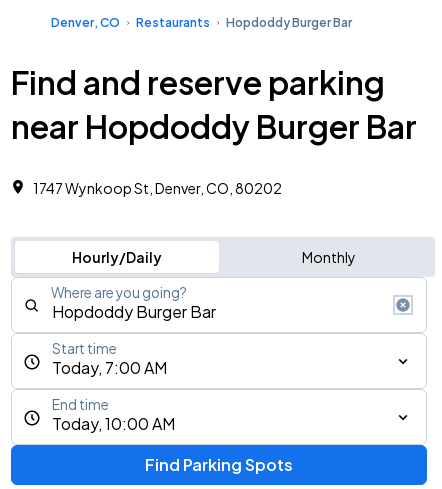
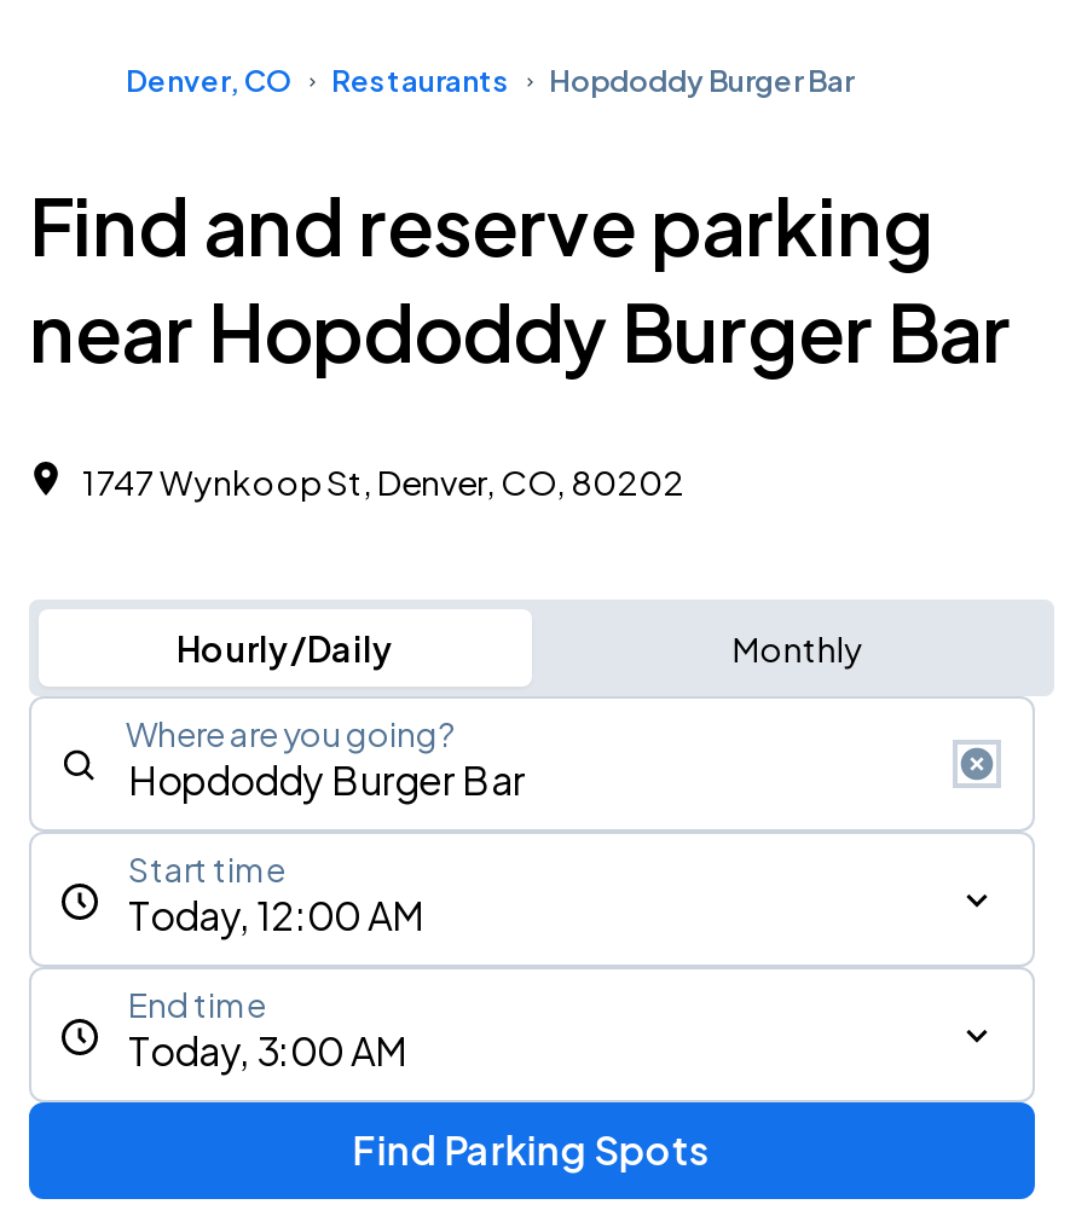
- Today, 7:00 AM
+ Today, 12:00 AM

- Today, 10:00 AM
+ Today, 3:00 AM
